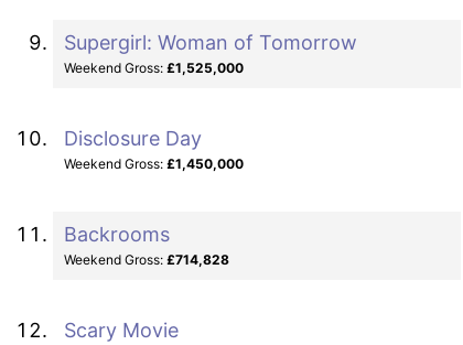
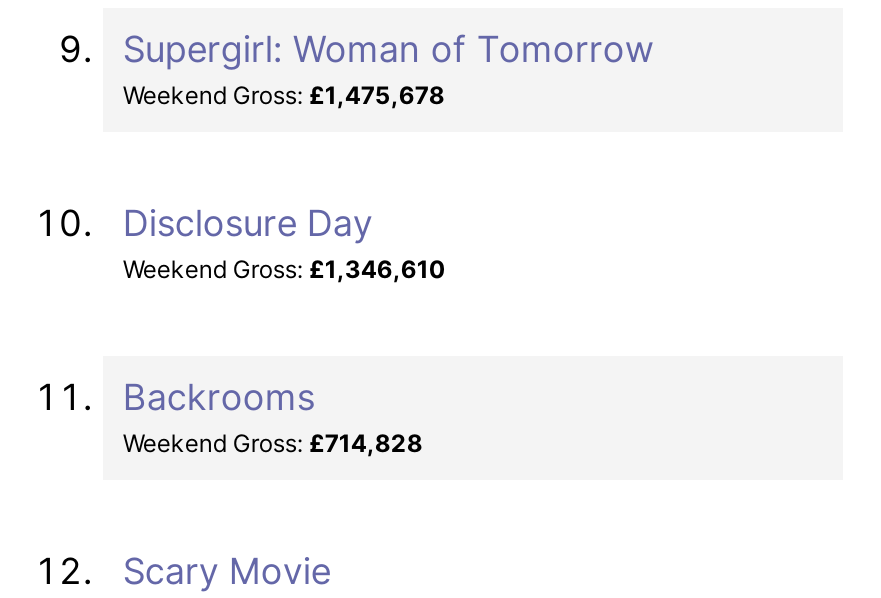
- Weekend Gross: £1,525,000
+ Weekend Gross: £1,475,678

- Weekend Gross: £1,450,000
+ Weekend Gross: £1,346,610
